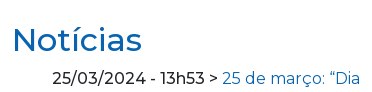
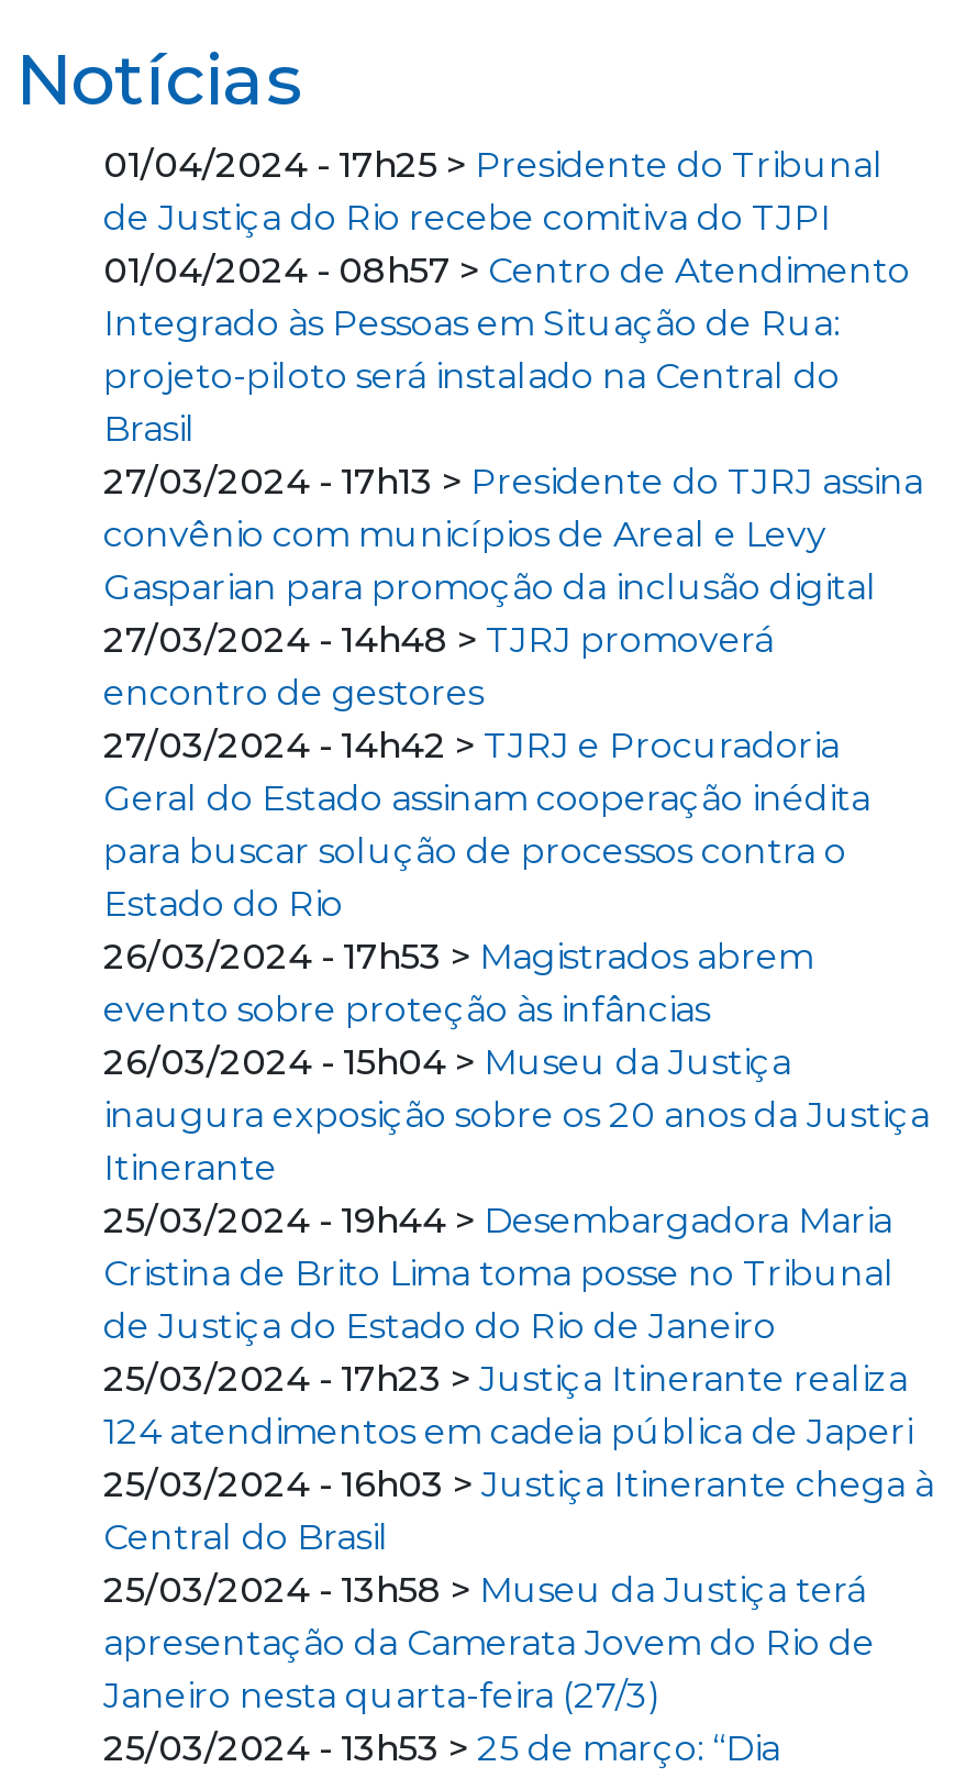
+ 01/04/2024 - 17h25 > Presidente do Tribunal
+ de Justiça do Rio recebe comitiva do TJPI
+ 01/04/2024 - 08h57 > Centro de Atendimento
+ Integrado às Pessoas em Situação de Rua:
+ projeto-piloto será instalado na Central do
+ Brasil
+ 27/03/2024 - 17h13 > Presidente do TJRJ assina
+ convênio com municípios de Areal e Levy
+ Gasparian para promoção da inclusão digital
+ 27/03/2024 - 14h48 > TJRJ promoverá
+ encontro de gestores
+ 27/03/2024 - 14h42 > TJRJ e Procuradoria
+ Geral do Estado assinam cooperação inédita
+ para buscar solução de processos contra o
+ Estado do Rio
+ 26/03/2024 - 17h53 > Magistrados abrem
+ evento sobre proteção às infâncias
+ 26/03/2024 - 15h04 > Museu da Justiça
+ inaugura exposição sobre os 20 anos da Justiça
+ Itinerante
+ 25/03/2024 - 19h44 > Desembargadora Maria
+ Cristina de Brito Lima toma posse no Tribunal
+ de Justiça do Estado do Rio de Janeiro
+ 25/03/2024 - 17h23 > Justiça Itinerante realiza
+ 124 atendimentos em cadeia pública de Japeri
+ 25/03/2024 - 16h03 > Justiça Itinerante chega à
+ Central do Brasil
+ 25/03/2024 - 13h58 > Museu da Justiça terá
+ apresentação da Camerata Jovem do Rio de
+ Janeiro nesta quarta-feira (27/3)
